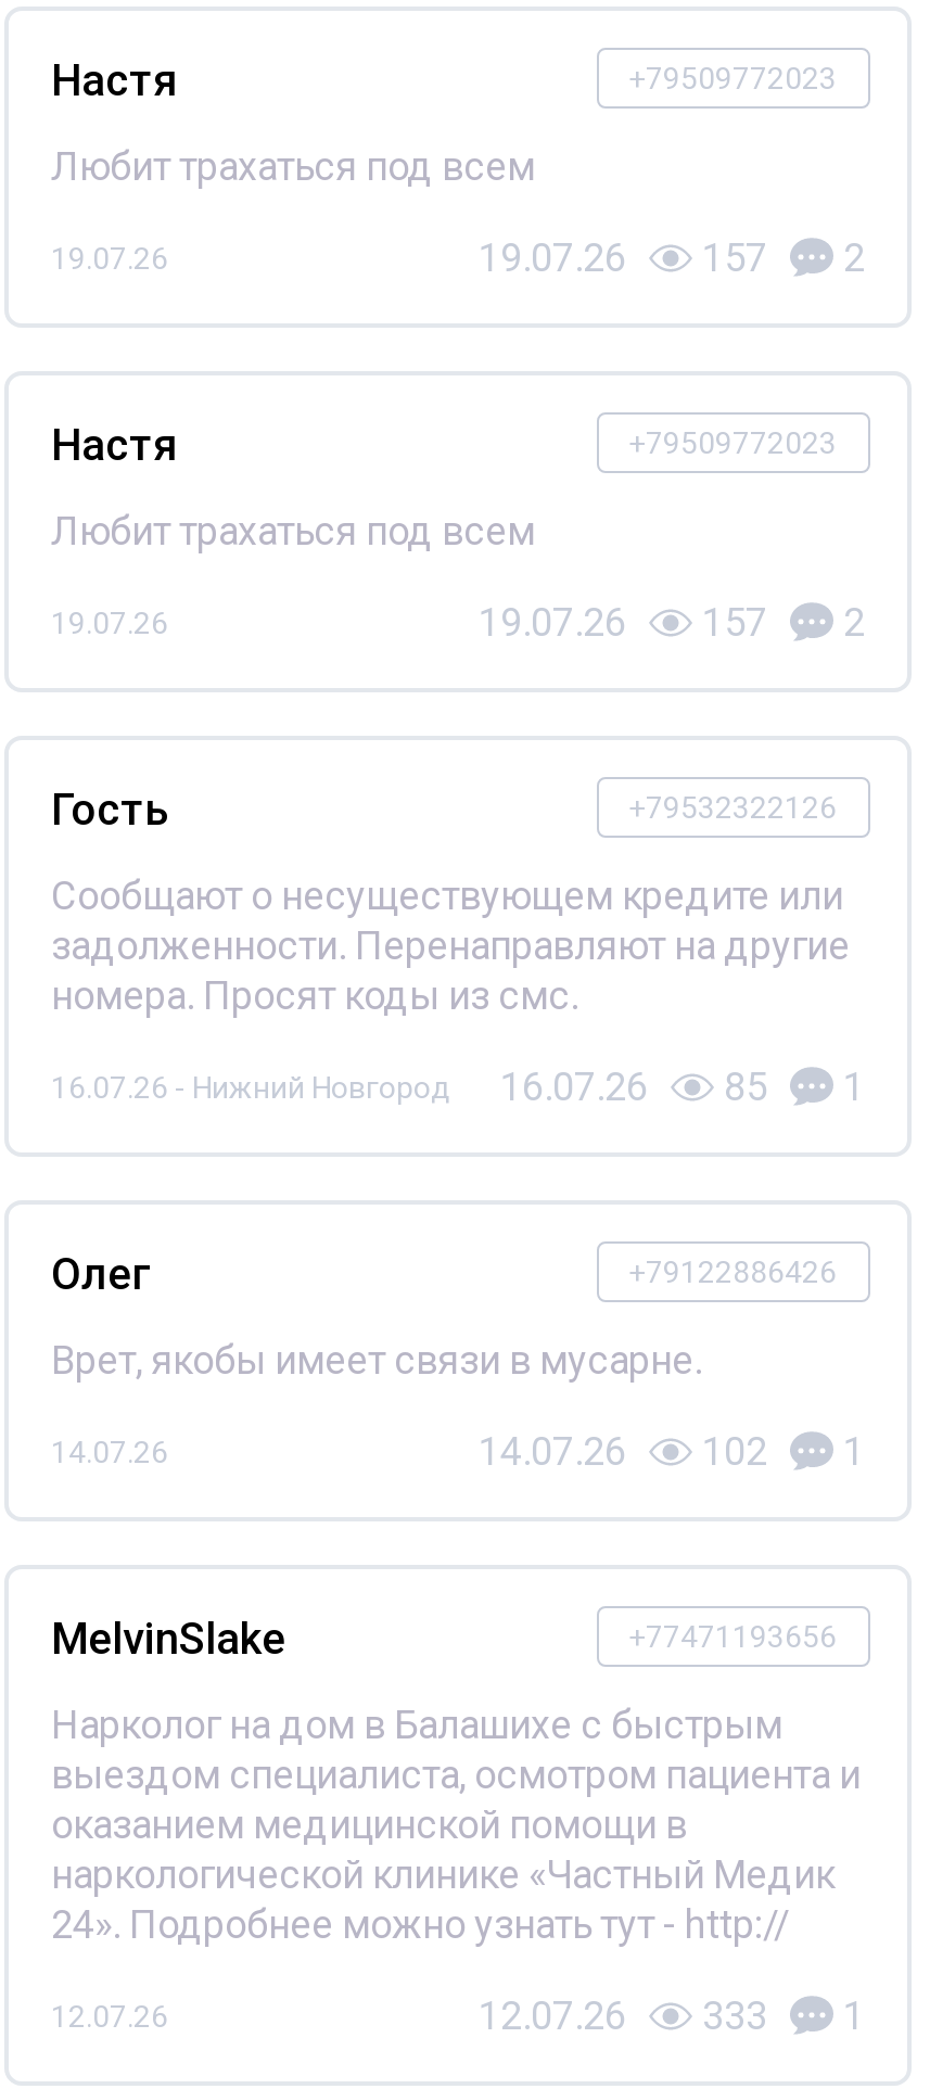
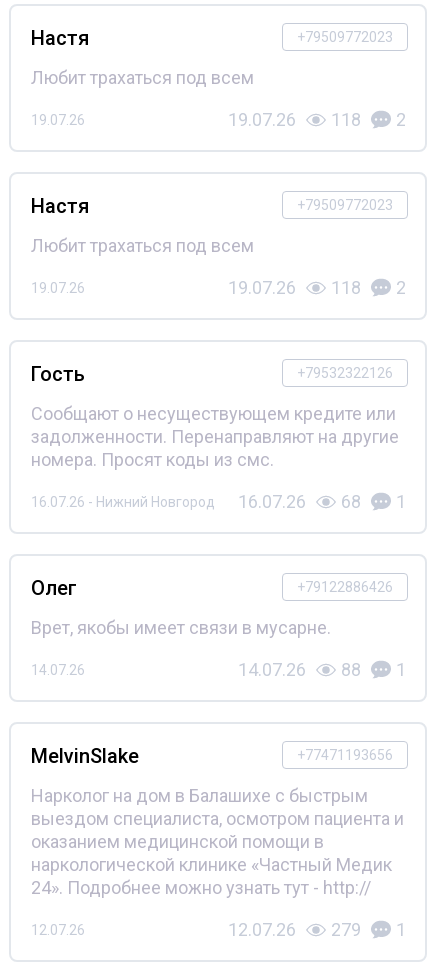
- 19.07.26 157 2
+ 19.07.26 118 2

- 19.07.26 157 2
+ 19.07.26 118 2

- 16.07.26 - Нижний Новгород 16.07.26 85 1
+ 16.07.26 - Нижний Новгород 16.07.26 68 1

- 14.07.26 102 1
+ 14.07.26 88 1

- 12.07.26 333 1
+ 12.07.26 279 1
